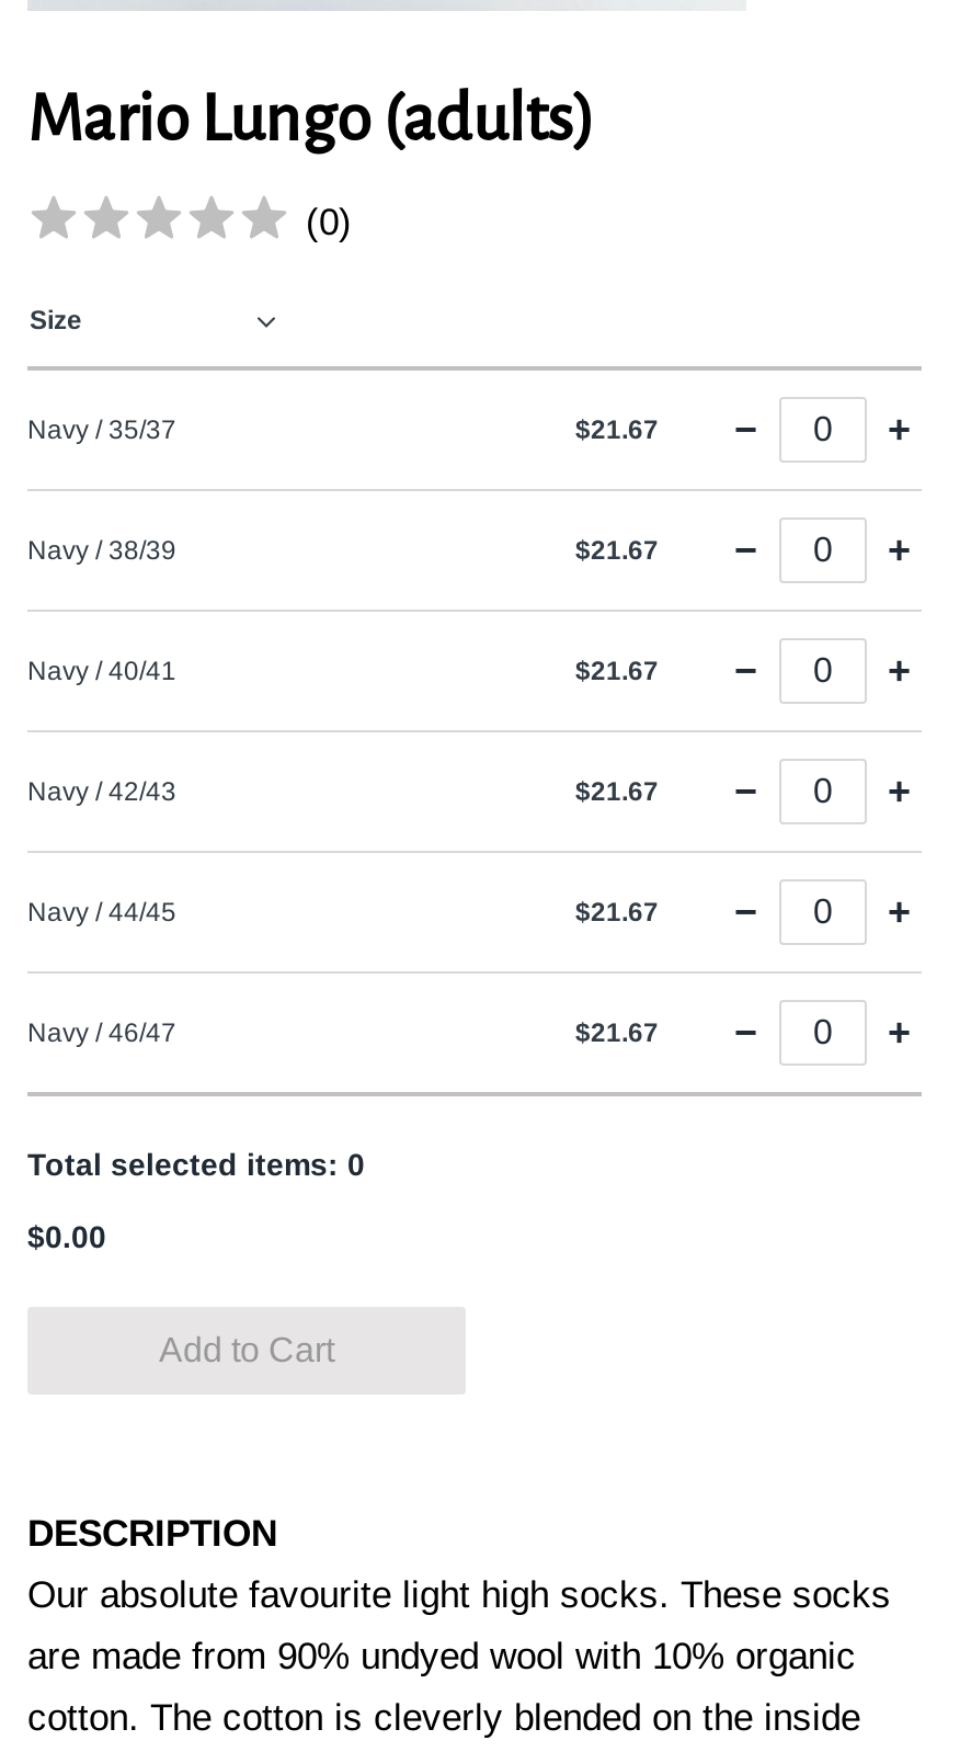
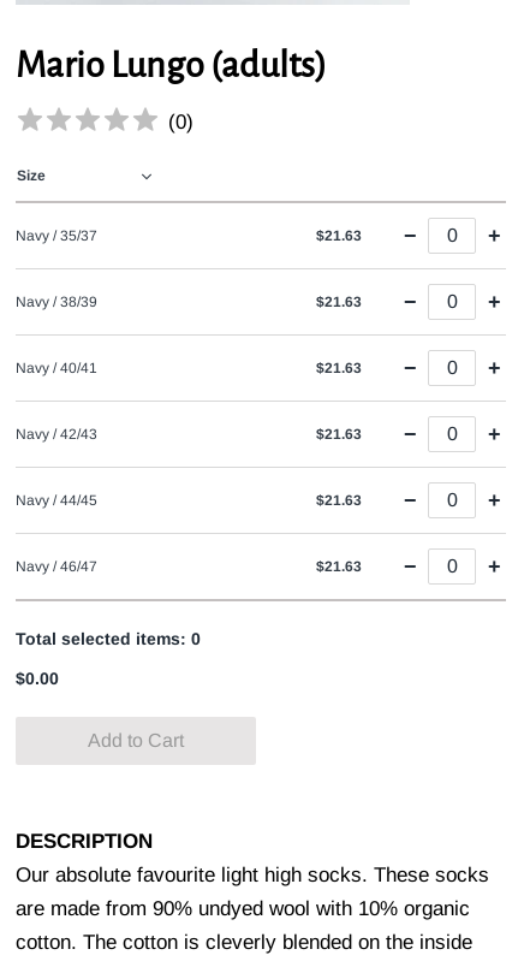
- $21.67
+ $21.63

- $21.67
+ $21.63

- $21.67
+ $21.63

- $21.67
+ $21.63

- $21.67
+ $21.63

- $21.67
+ $21.63
